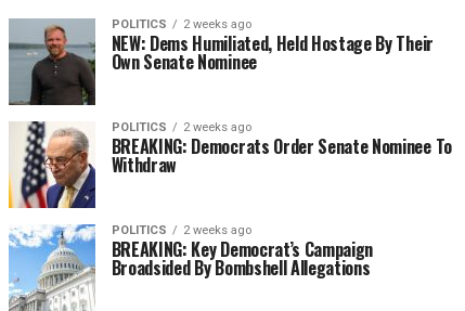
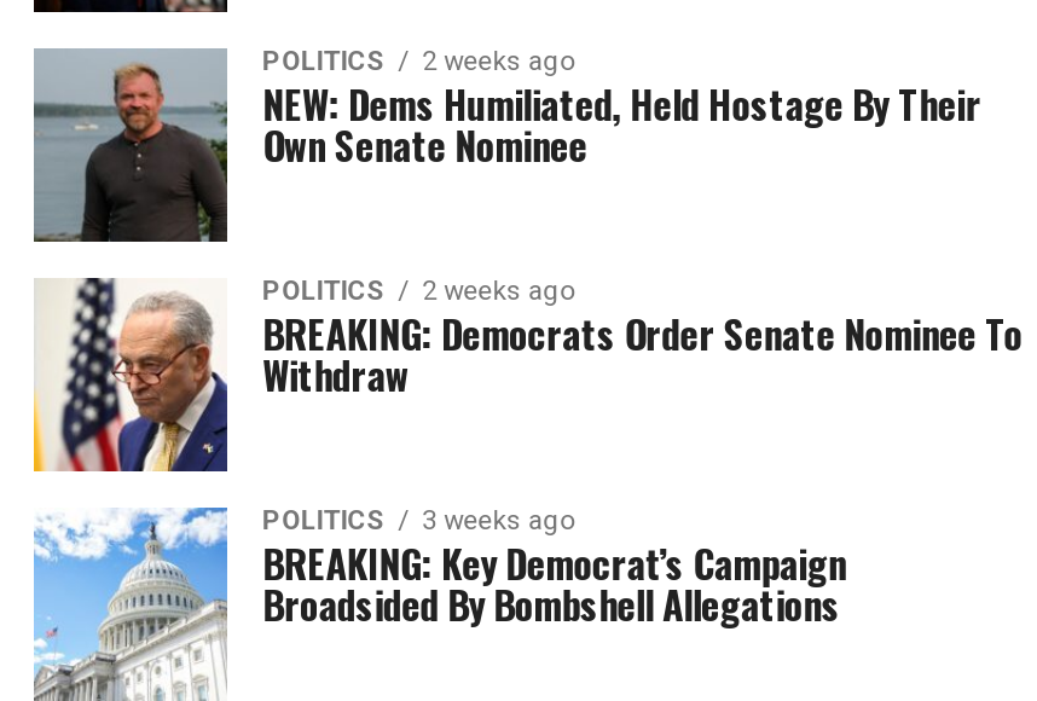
- POLITICS 2 weeks ago
+ POLITICS 3 weeks ago
